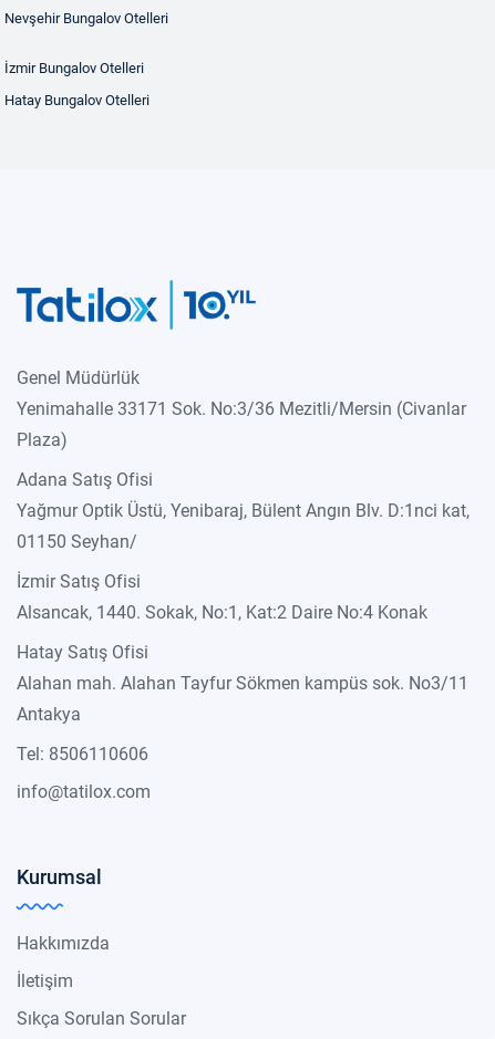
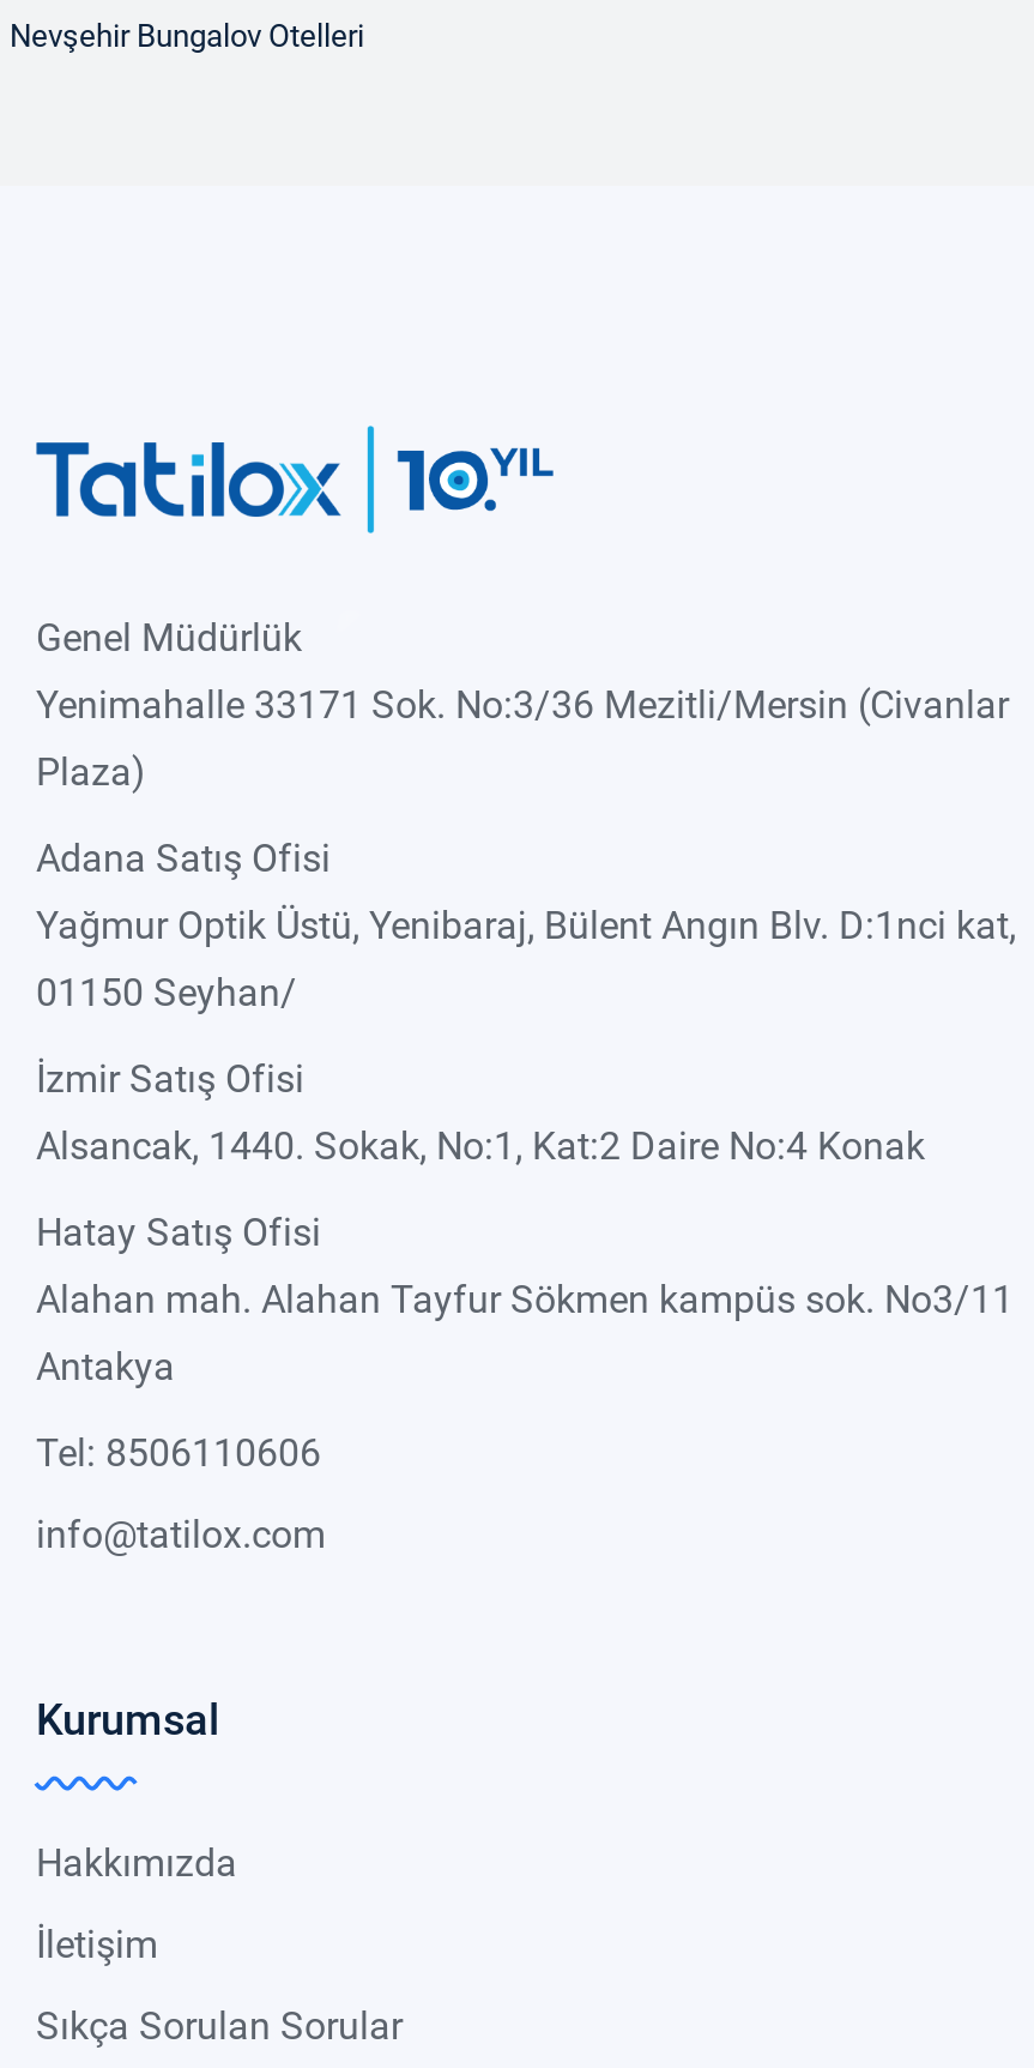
- İzmir Bungalov Otelleri
- Hatay Bungalov Otelleri
